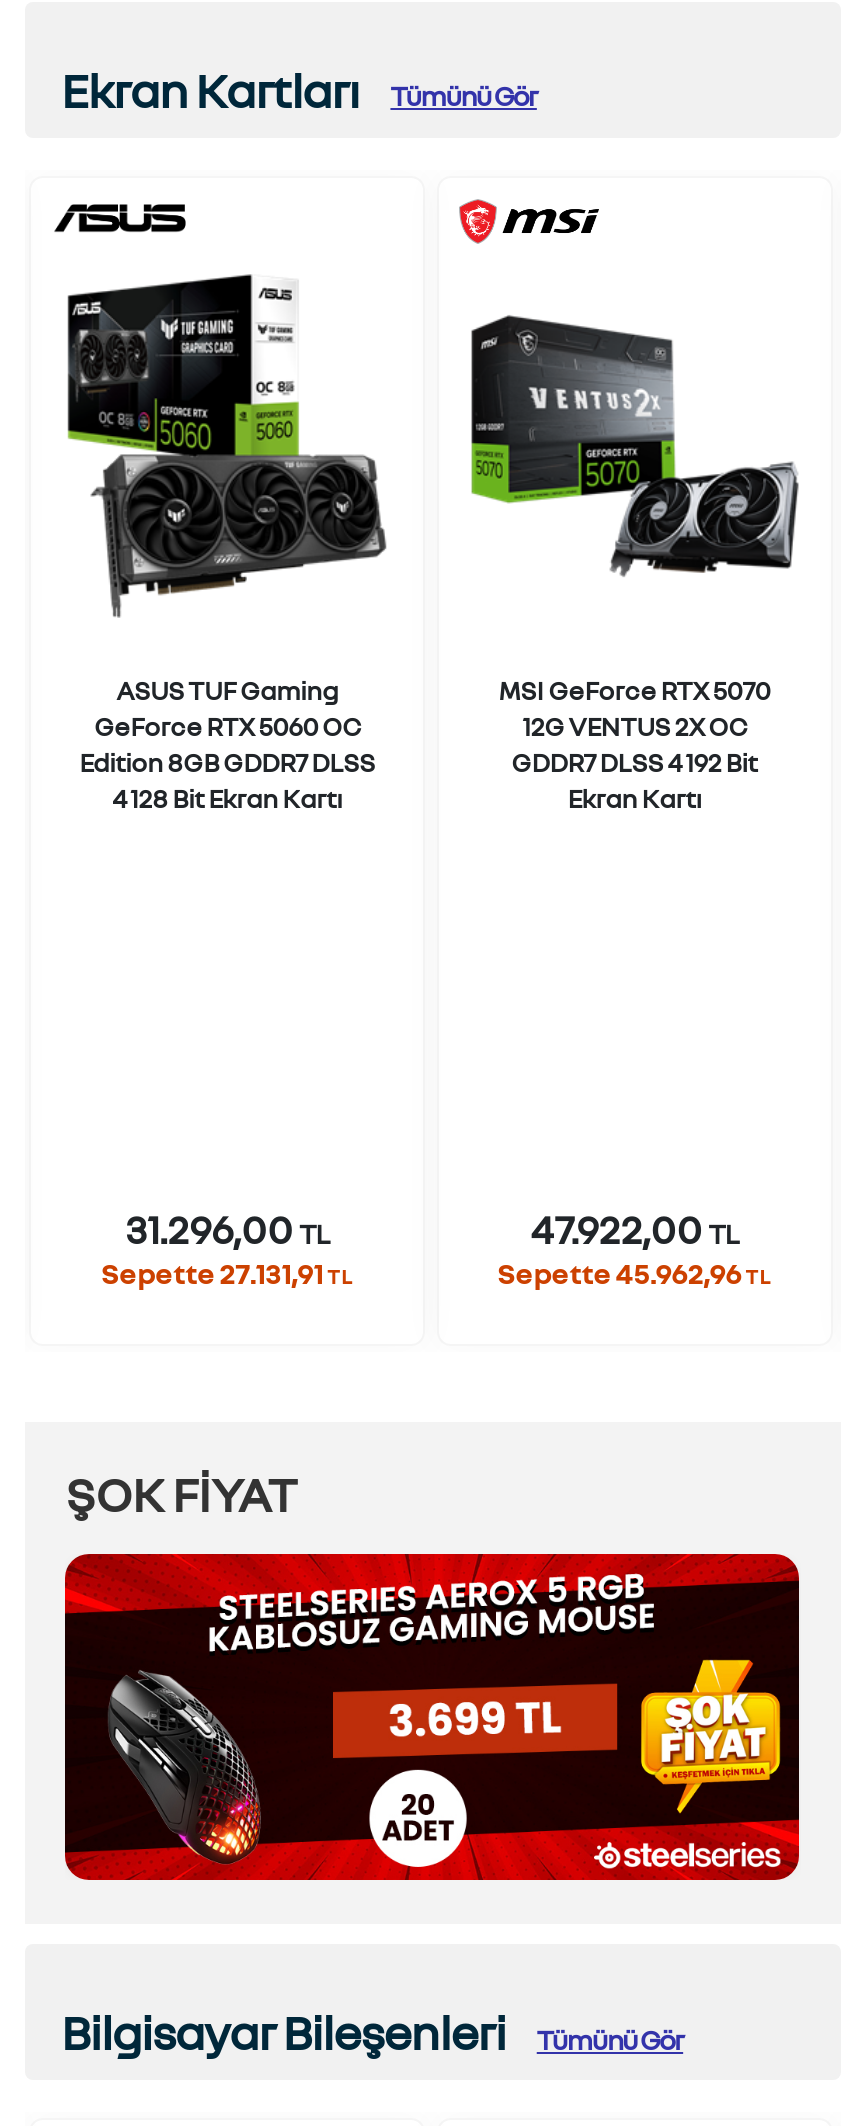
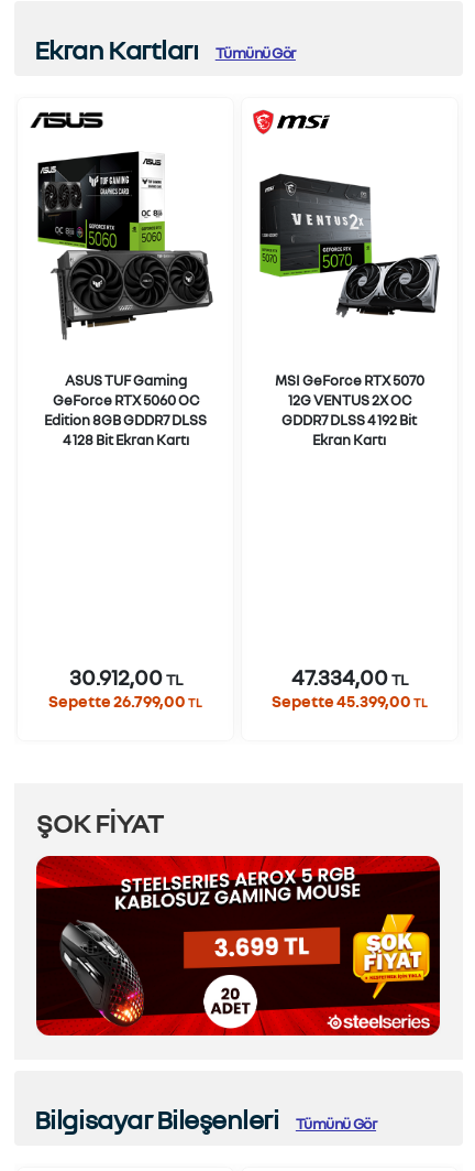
- 31.296,00TL
+ 30.912,00TL

- 47.922,00TL
+ 47.334,00TL

- Sepette 27.131,91TL
+ Sepette 26.799,00TL

- Sepette 45.962,96TL
+ Sepette 45.399,00TL
